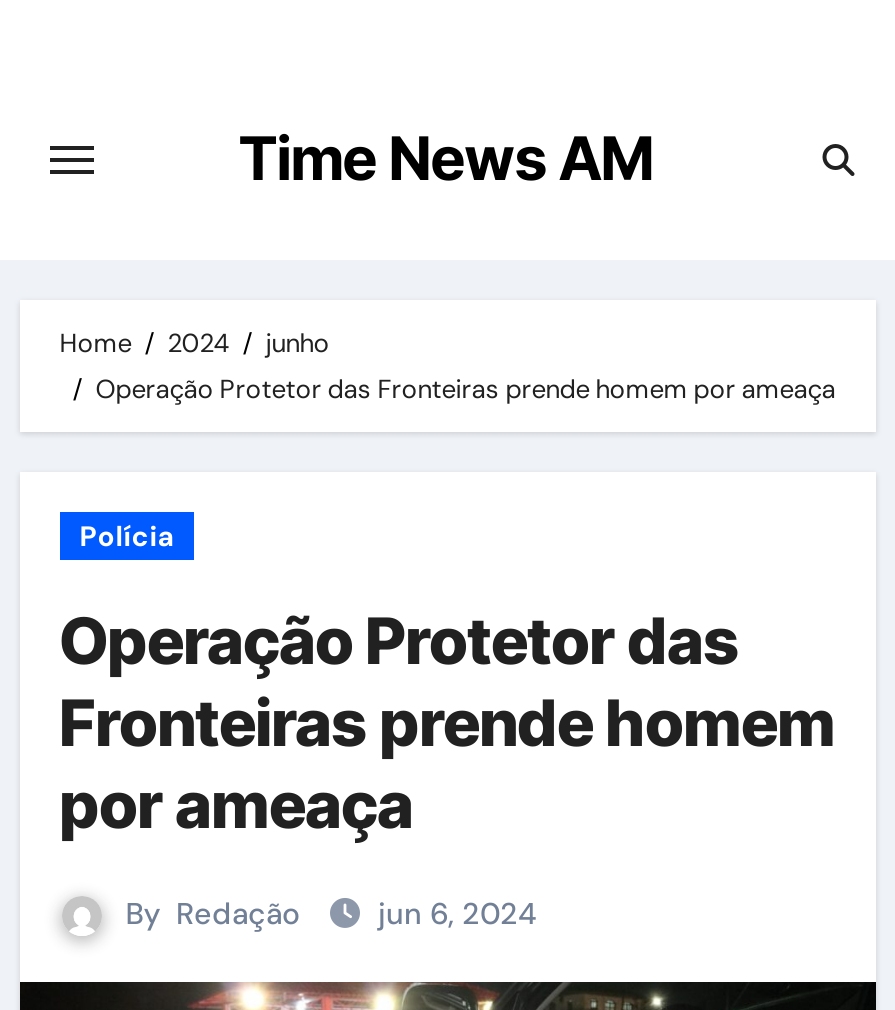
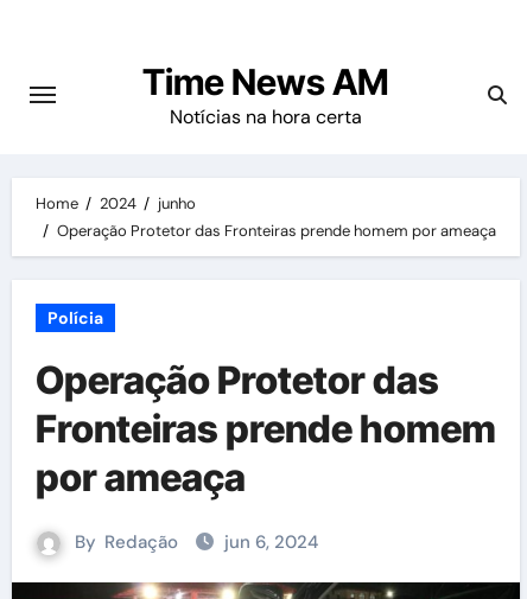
+ Notícias na hora certa
